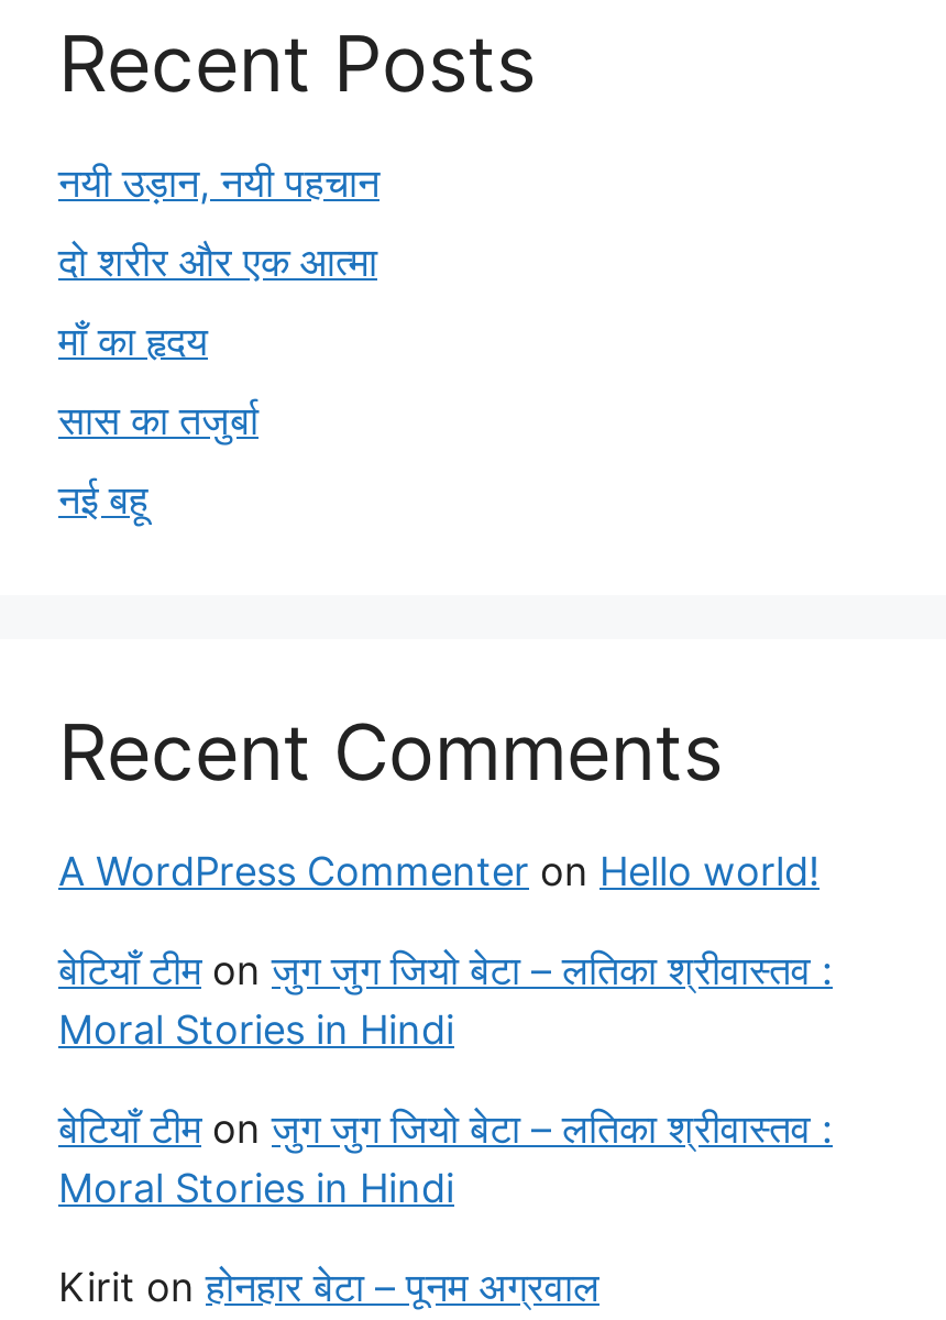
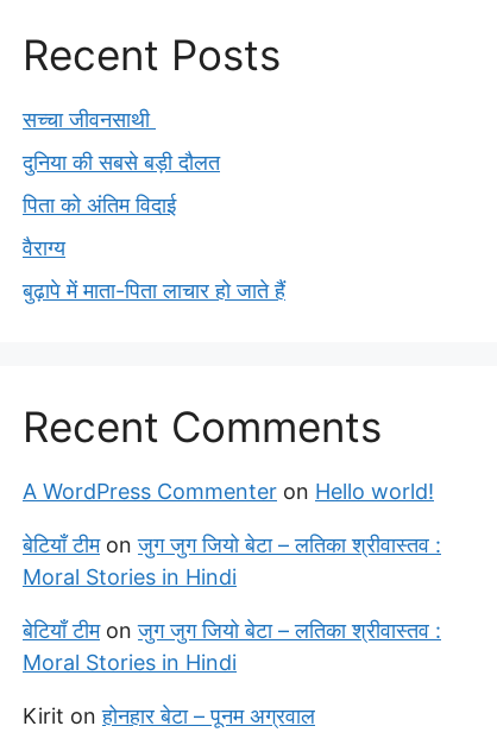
- नयी उड़ान, नयी पहचान
+ सच्चा जीवनसाथी

- दो शरीर और एक आत्मा
+ दुनिया की सबसे बड़ी दौलत

- माँ का हृदय
+ पिता को अंतिम विदाई

- सास का तजुर्बा
+ वैराग्य

- नई बहू
+ बुढ़ापे में माता-पिता लाचार हो जाते हैं
